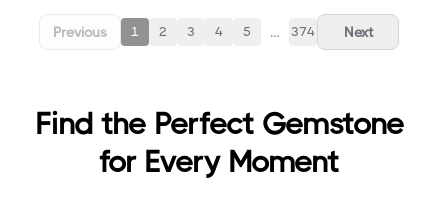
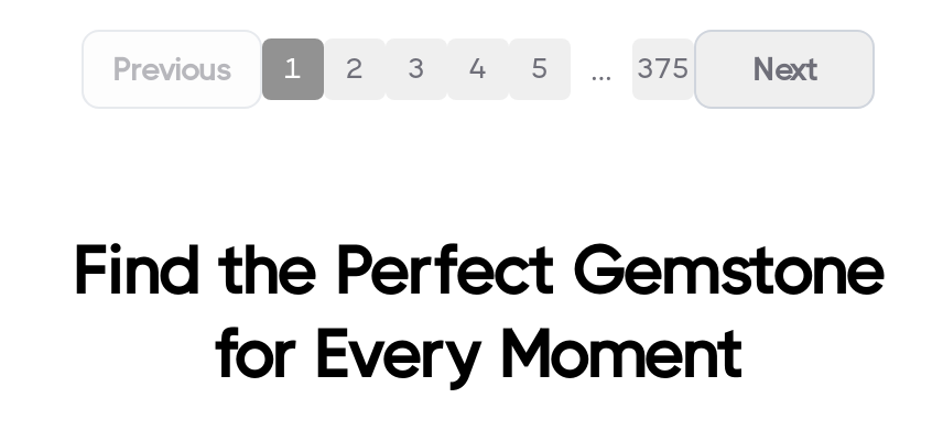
- 374
+ 375
